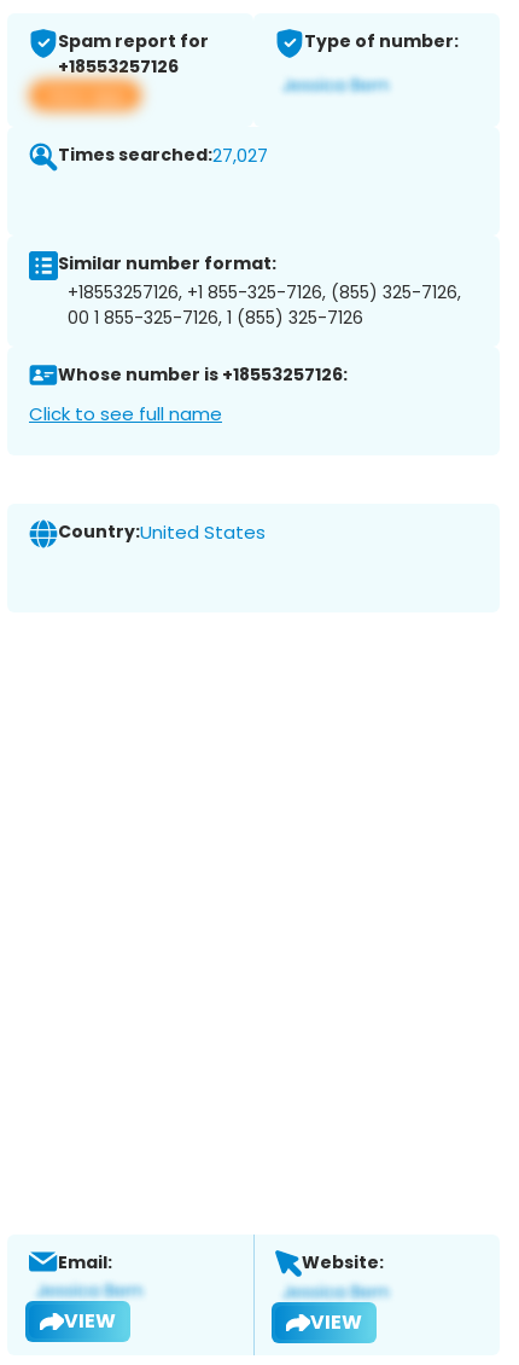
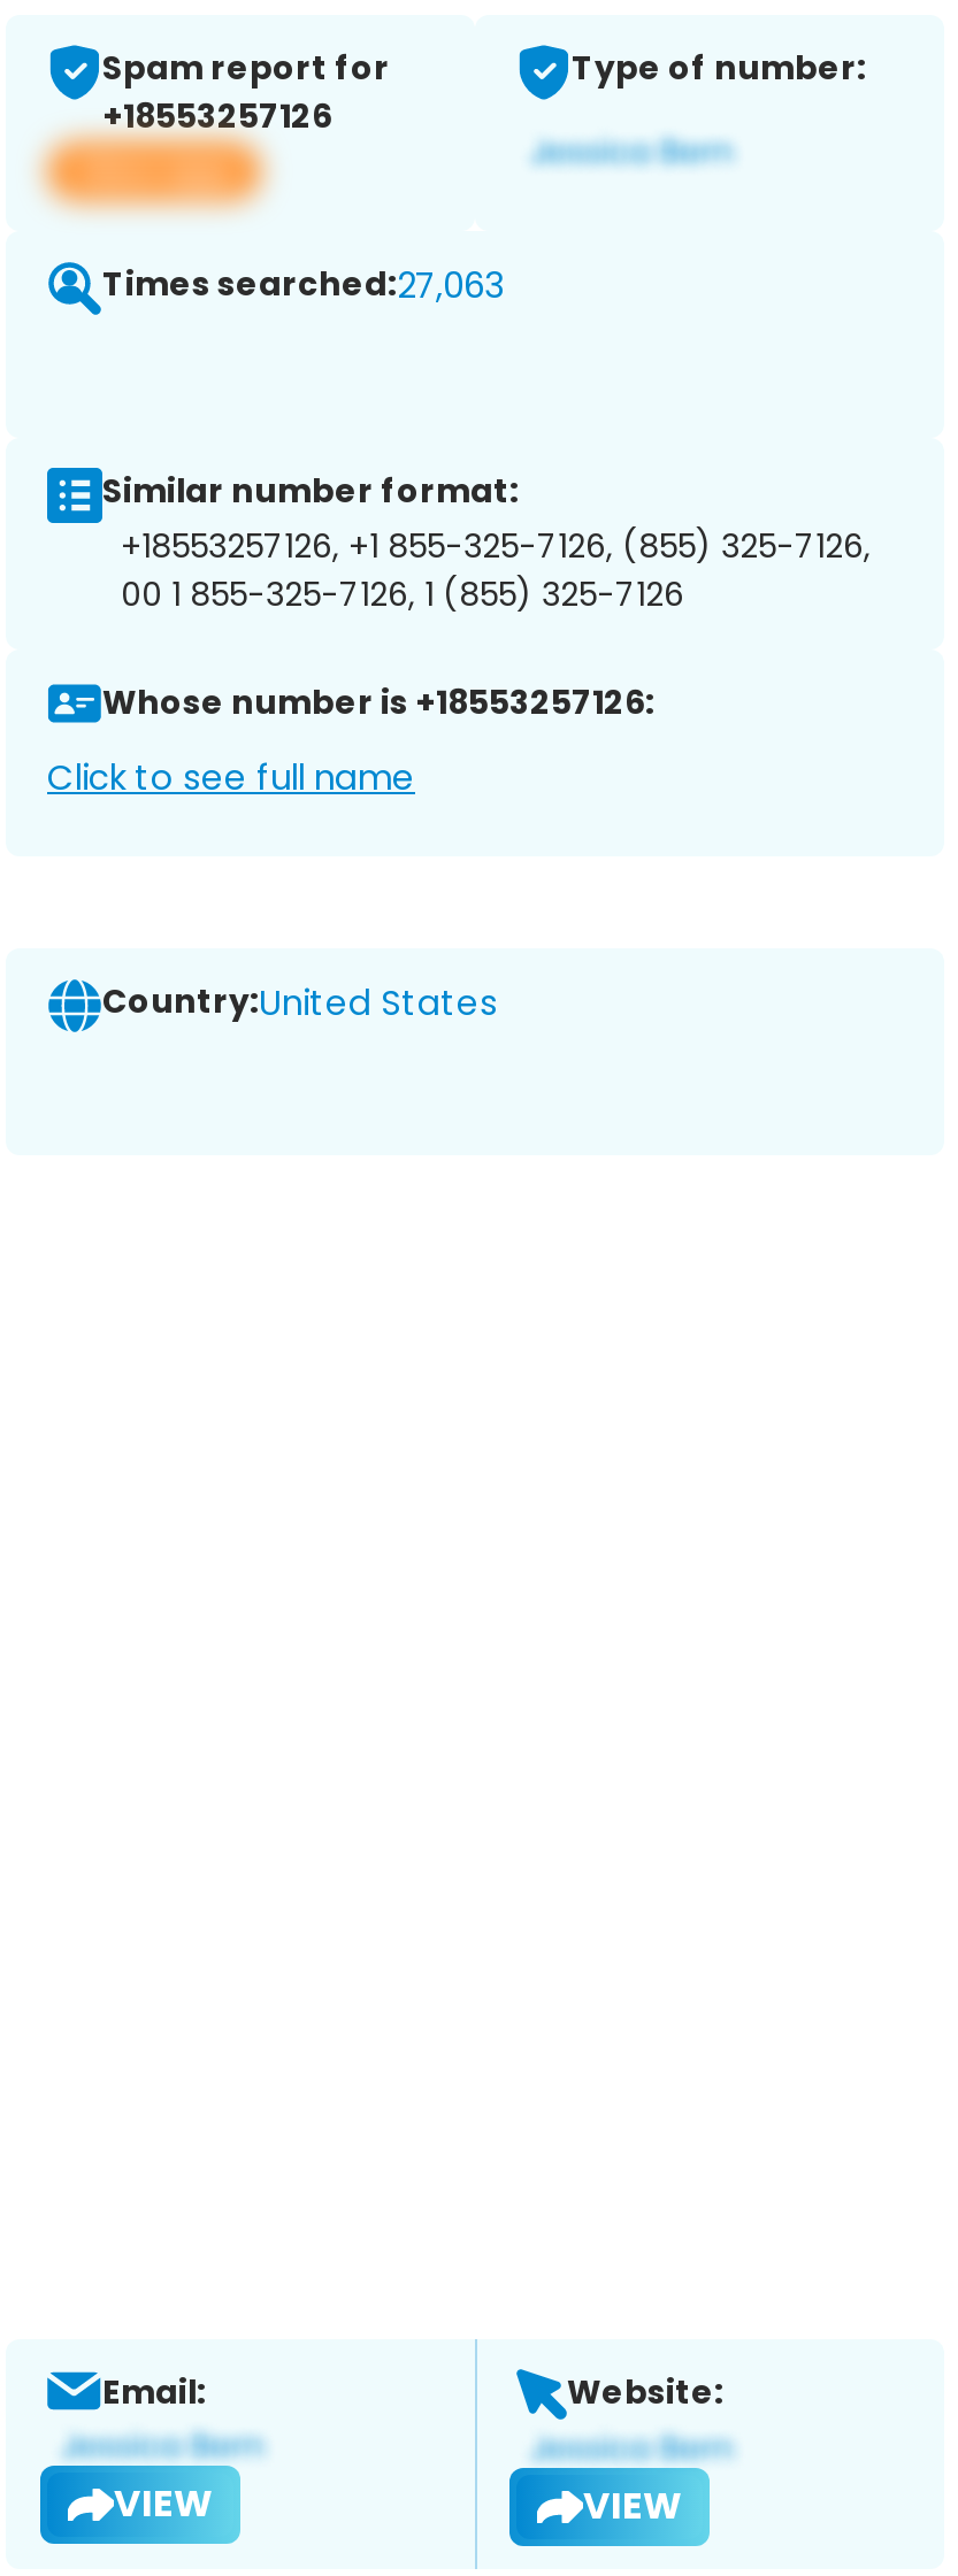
- Times searched:27,027
+ Times searched:27,063
